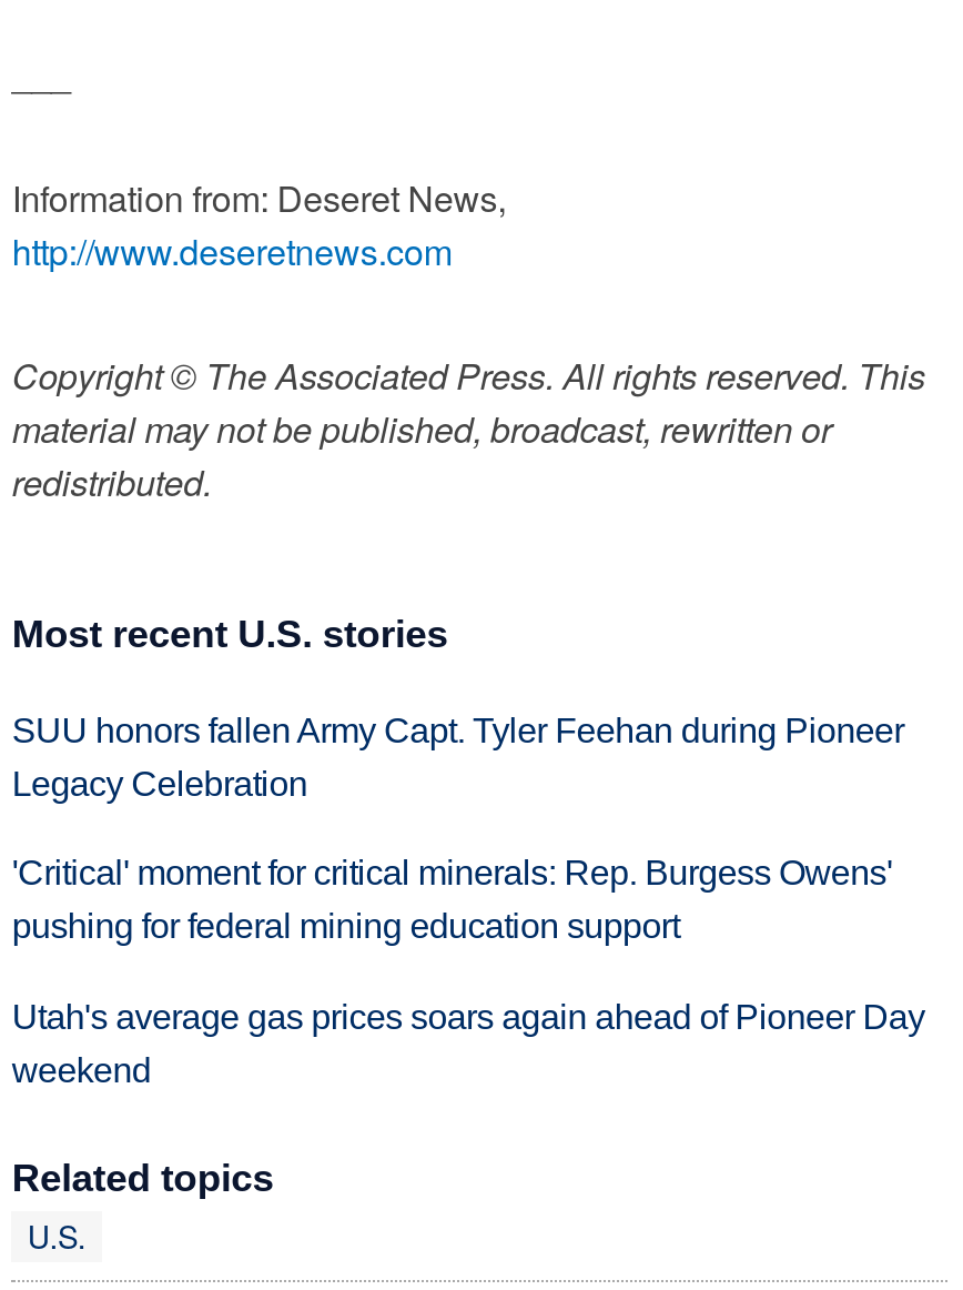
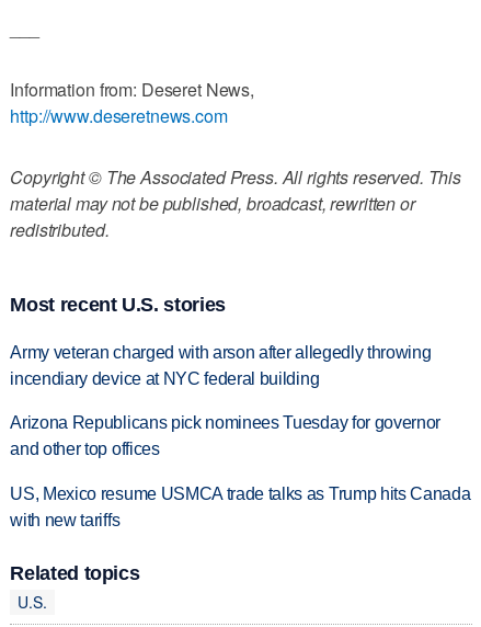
- SUU honors fallen Army Capt. Tyler Feehan during Pioneer
- Legacy Celebration
+ Army veteran charged with arson after allegedly throwing
+ incendiary device at NYC federal building

- 'Critical' moment for critical minerals: Rep. Burgess Owens'
- pushing for federal mining education support
+ Arizona Republicans pick nominees Tuesday for governor
+ and other top offices

- Utah's average gas prices soars again ahead of Pioneer Day
- weekend
+ US, Mexico resume USMCA trade talks as Trump hits Canada
+ with new tariffs
